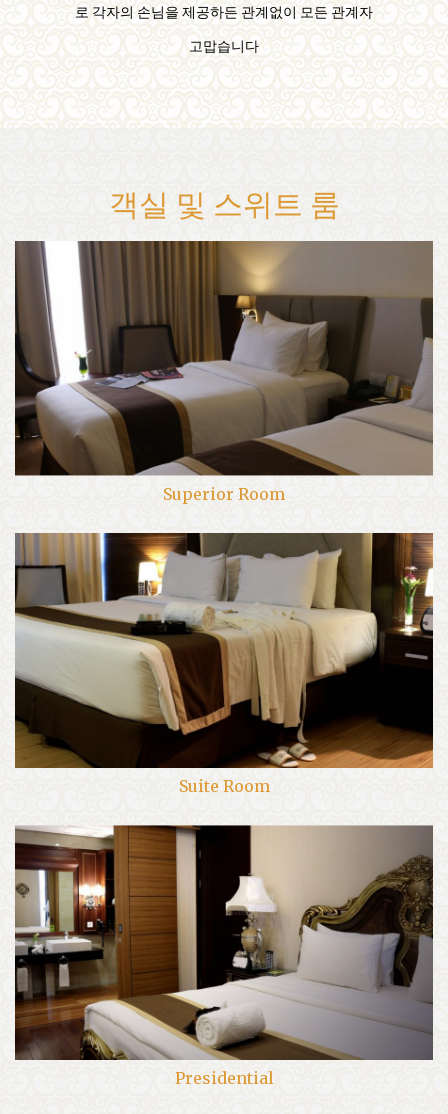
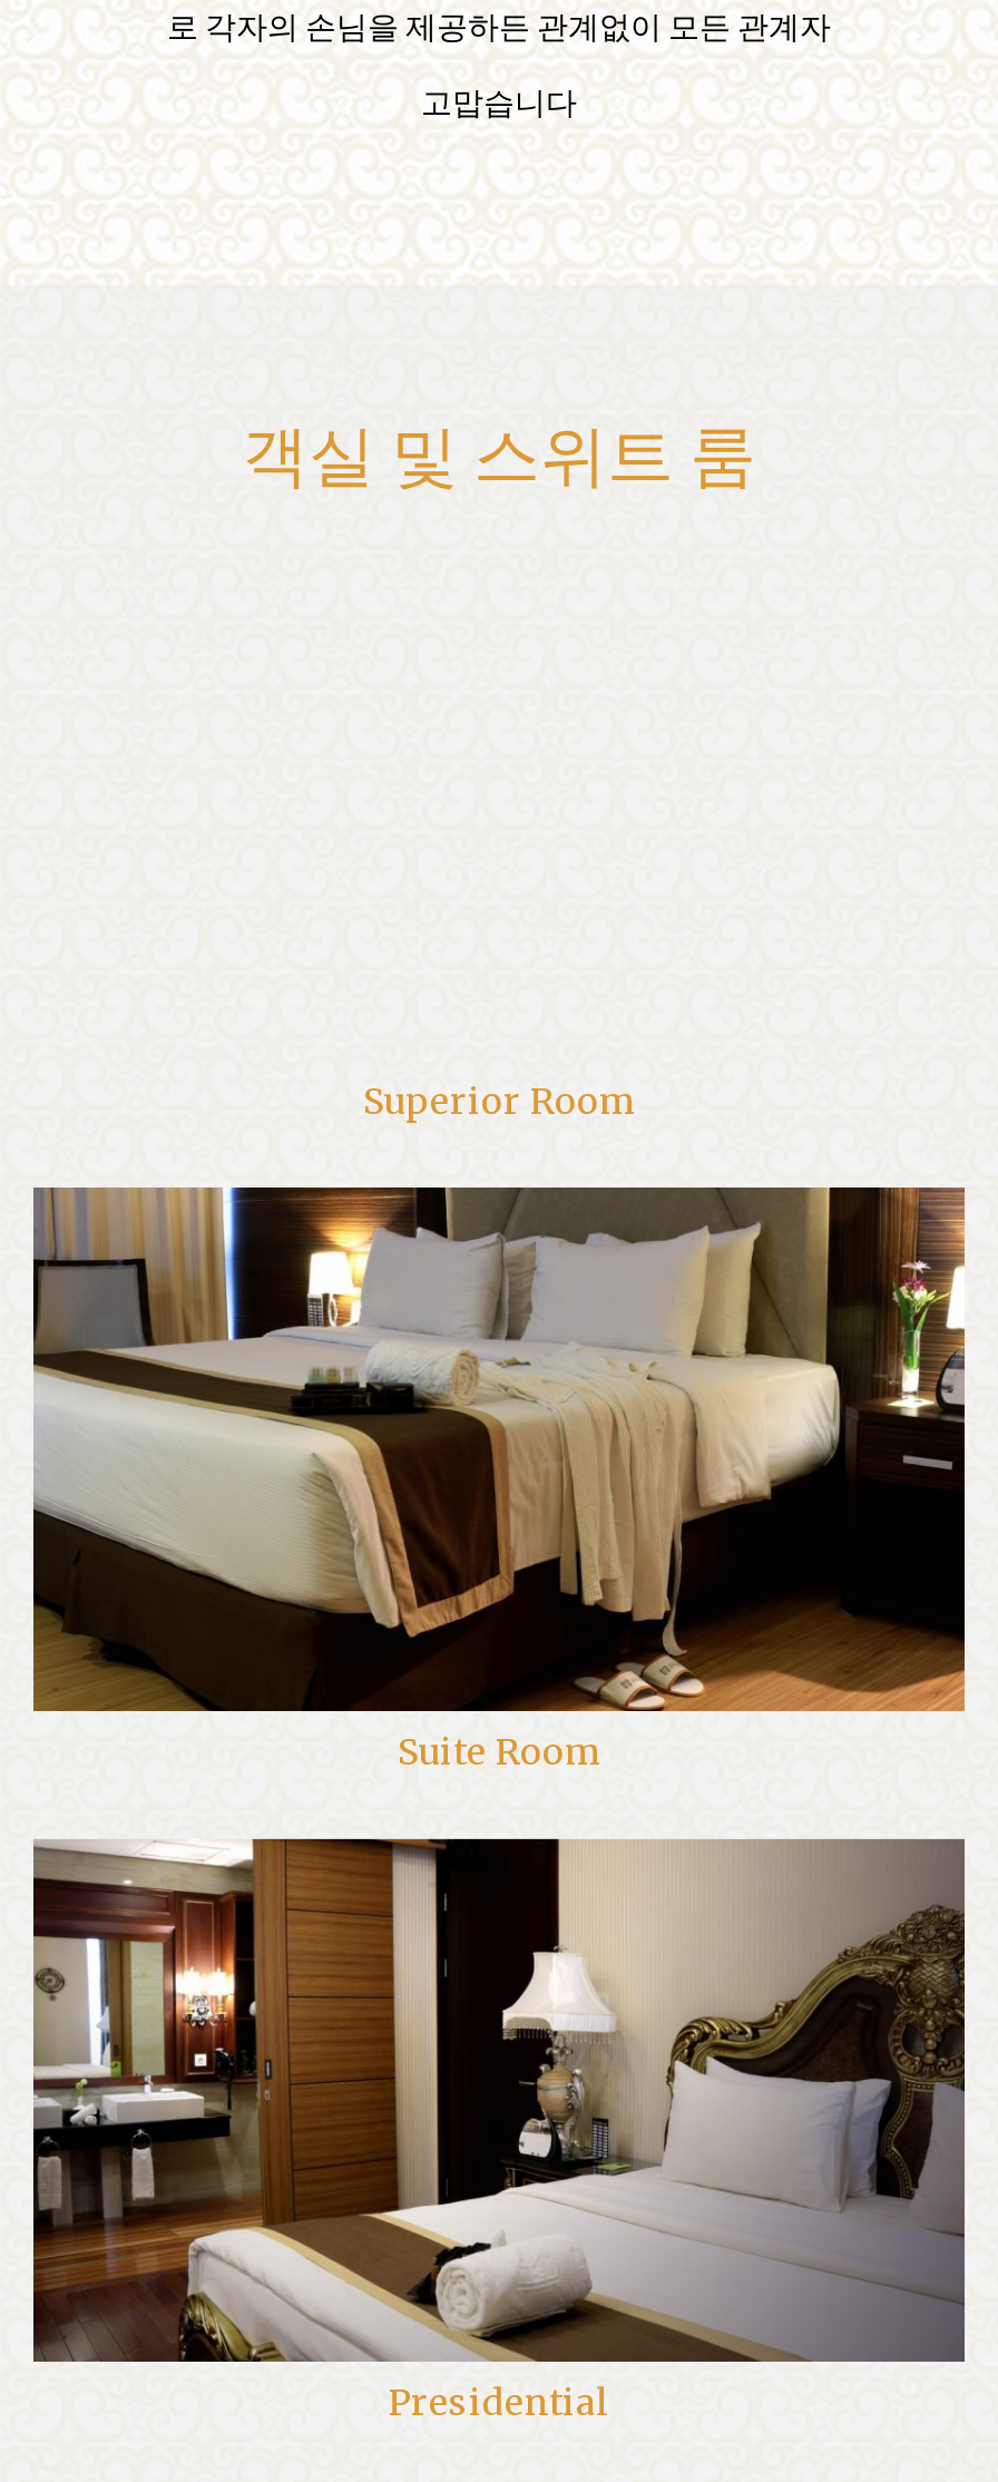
- [image]
